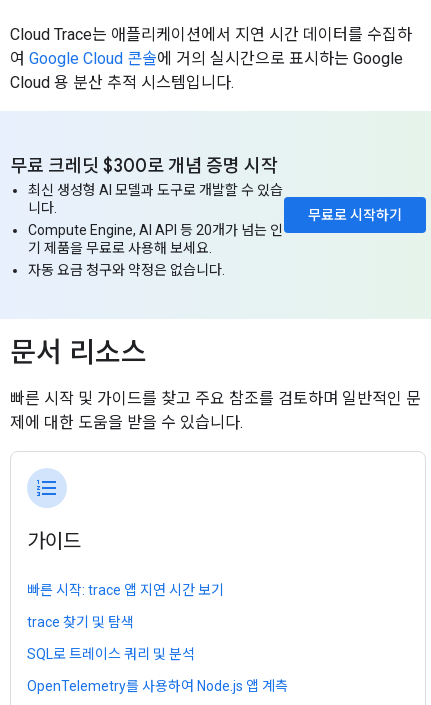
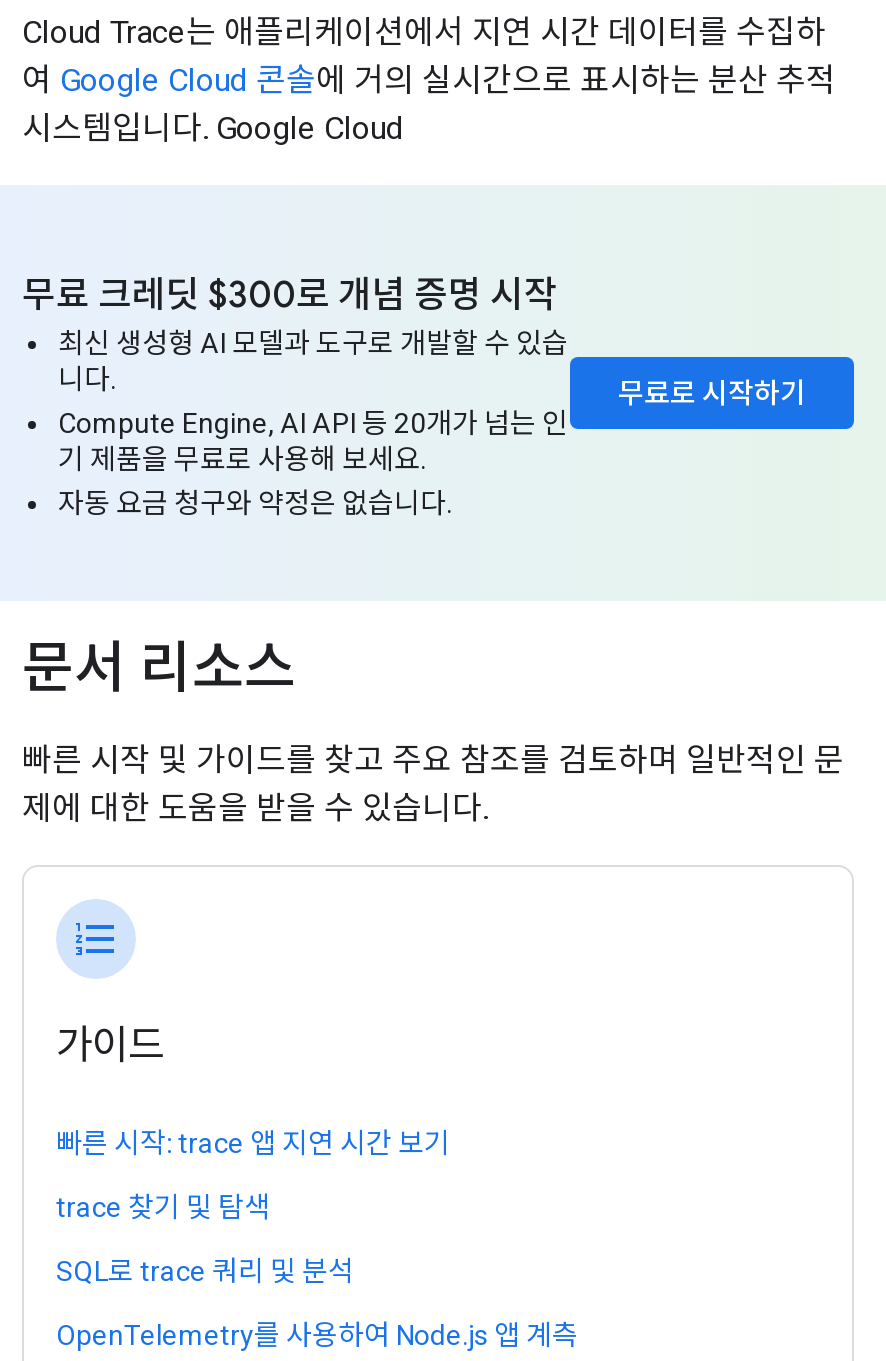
- 여 Google Cloud 콘솔에 거의 실시간으로 표시하는 Google
- Cloud 용 분산 추적 시스템입니다.
+ 여 Google Cloud 콘솔에 거의 실시간으로 표시하는 분산 추적
+ 시스템입니다. Google Cloud

- SQL로 트레이스 쿼리 및 분석
+ SQL로 trace 쿼리 및 분석
